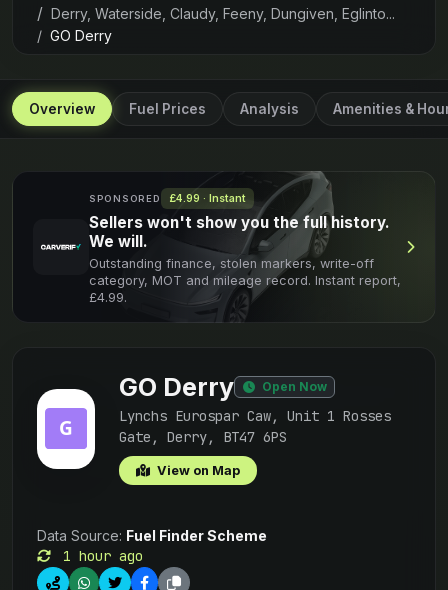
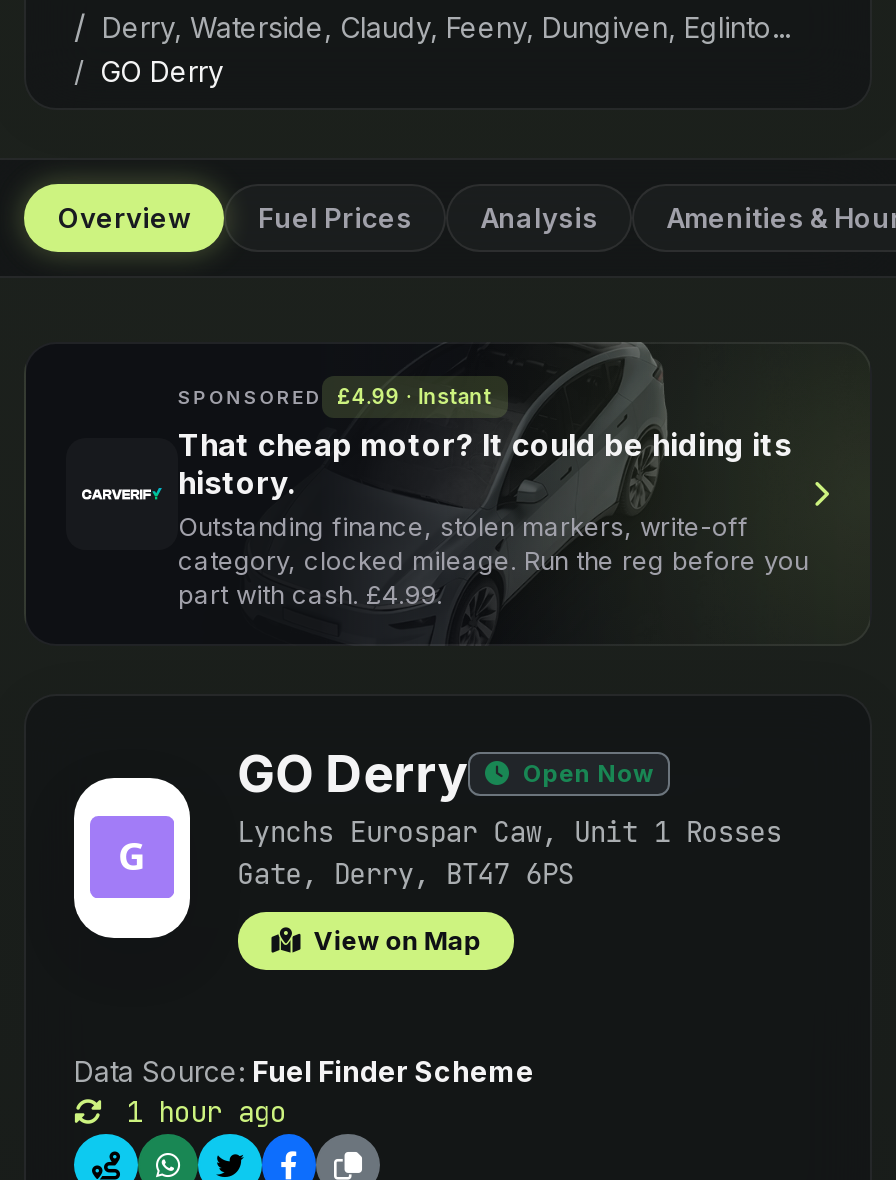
- Sellers won't show you the full history.
- We will.
+ That cheap motor? It could be hiding its
+ history.

- category, MOT and mileage record. Instant report,
- £4.99.
+ category, clocked mileage. Run the reg before you
+ part with cash. £4.99.
